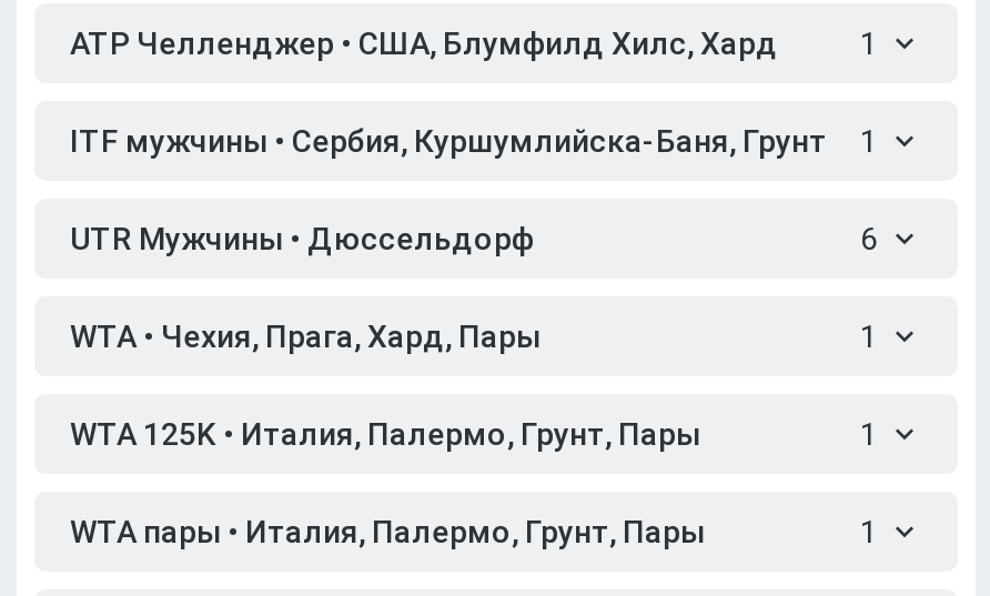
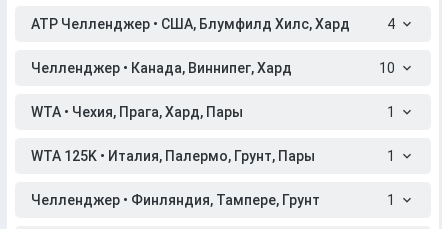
- 1
- ITF мужчины • Сербия, Куршумлийска-Баня, Грунт
- 1
- UTR Мужчины • Дюссельдорф
- 6
+ 4
+ Челленджер • Канада, Виннипег, Хард
+ 10

- WTA пары • Италия, Палермо, Грунт, Пары
+ Челленджер • Финляндия, Тампере, Грунт
